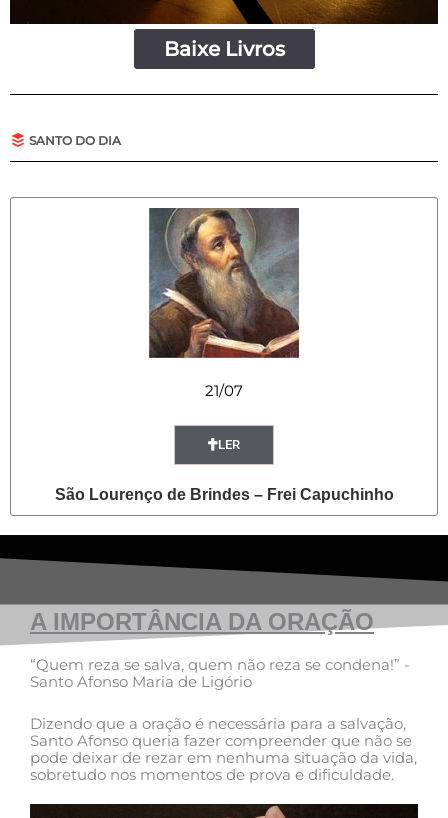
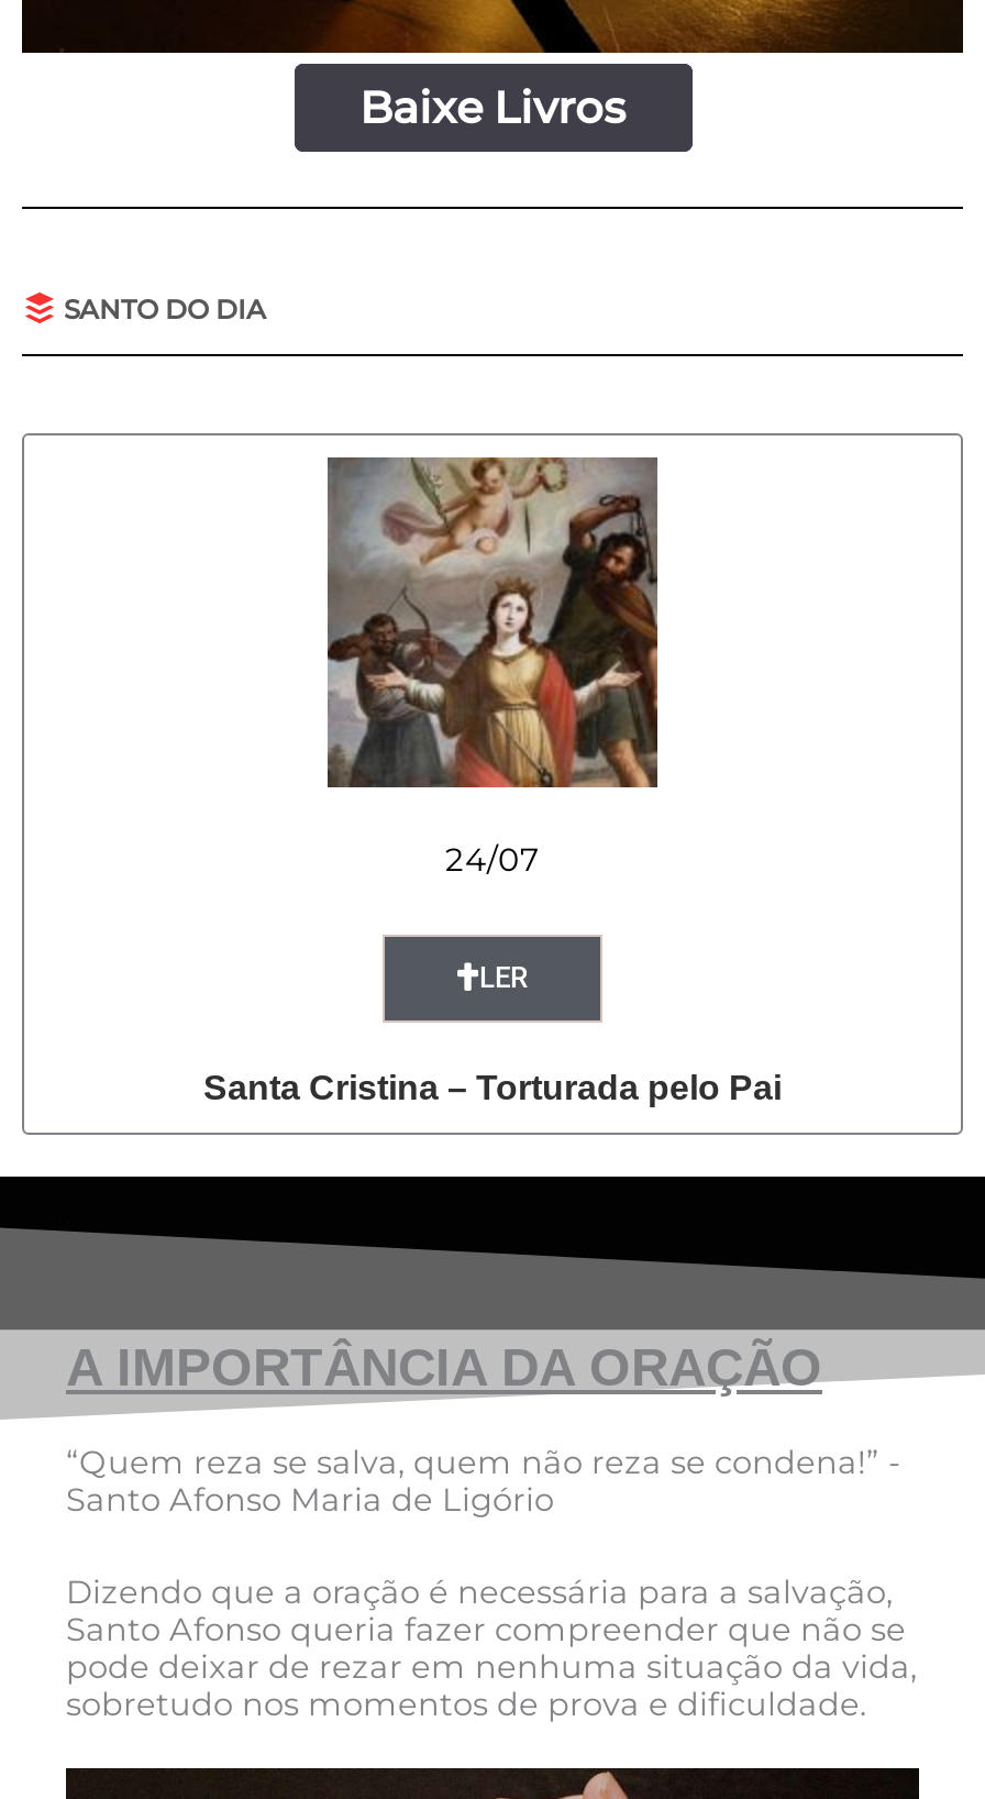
- [image]
- 21/07
+ [image]
+ 24/07

- São Lourenço de Brindes – Frei Capuchinho
+ Santa Cristina – Torturada pelo Pai
